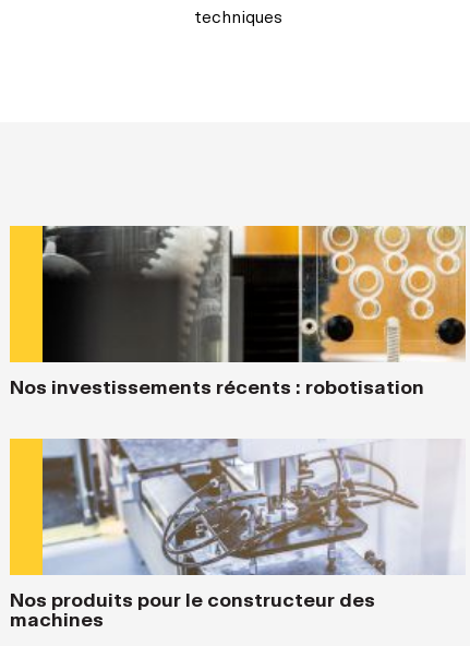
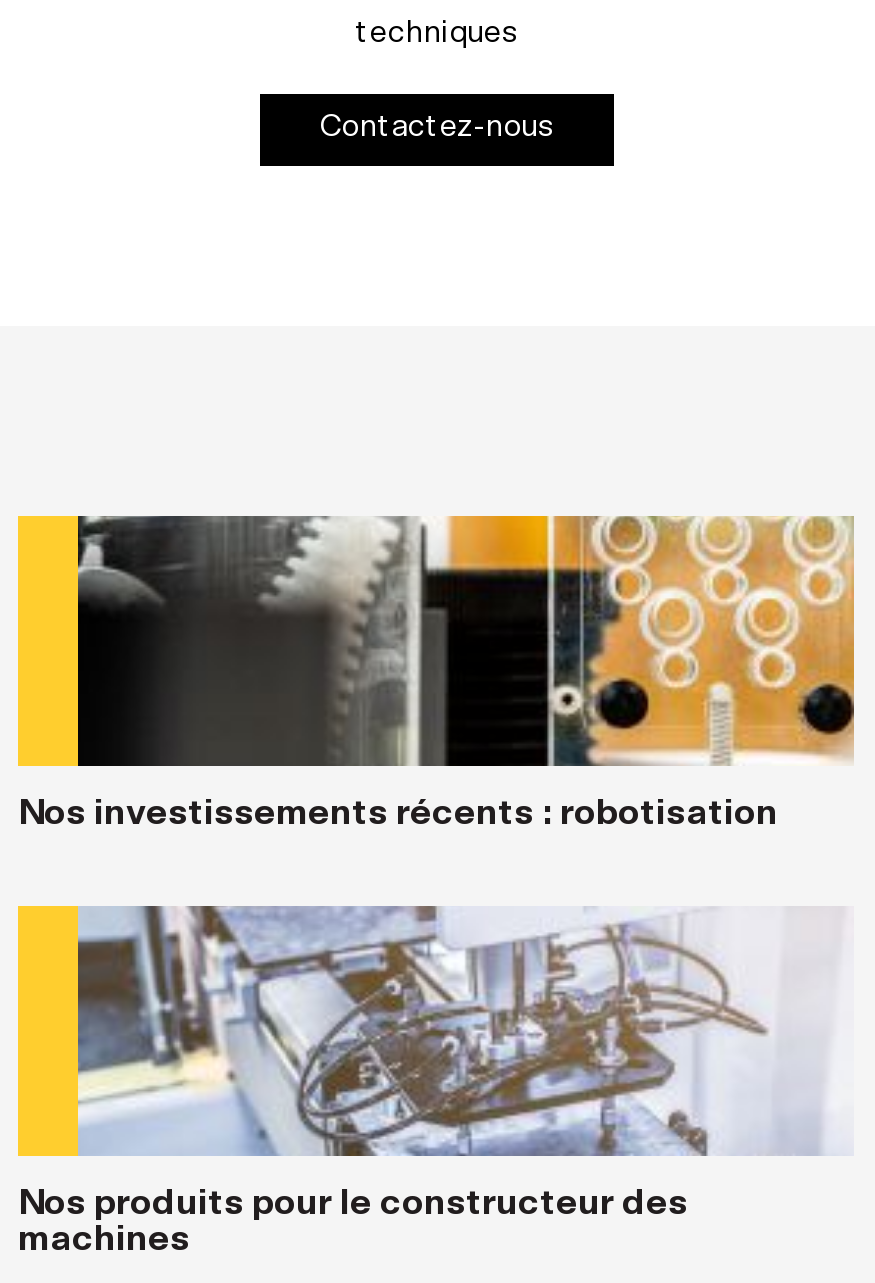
+ Contactez-nous
